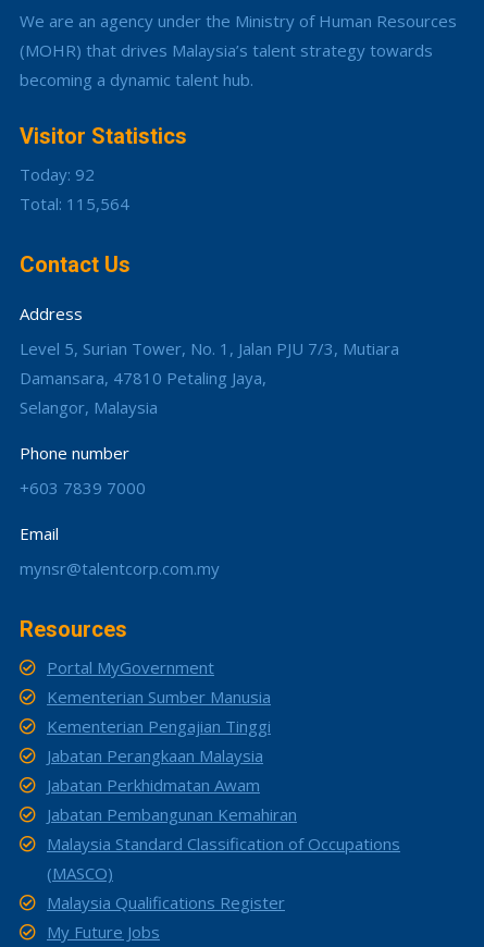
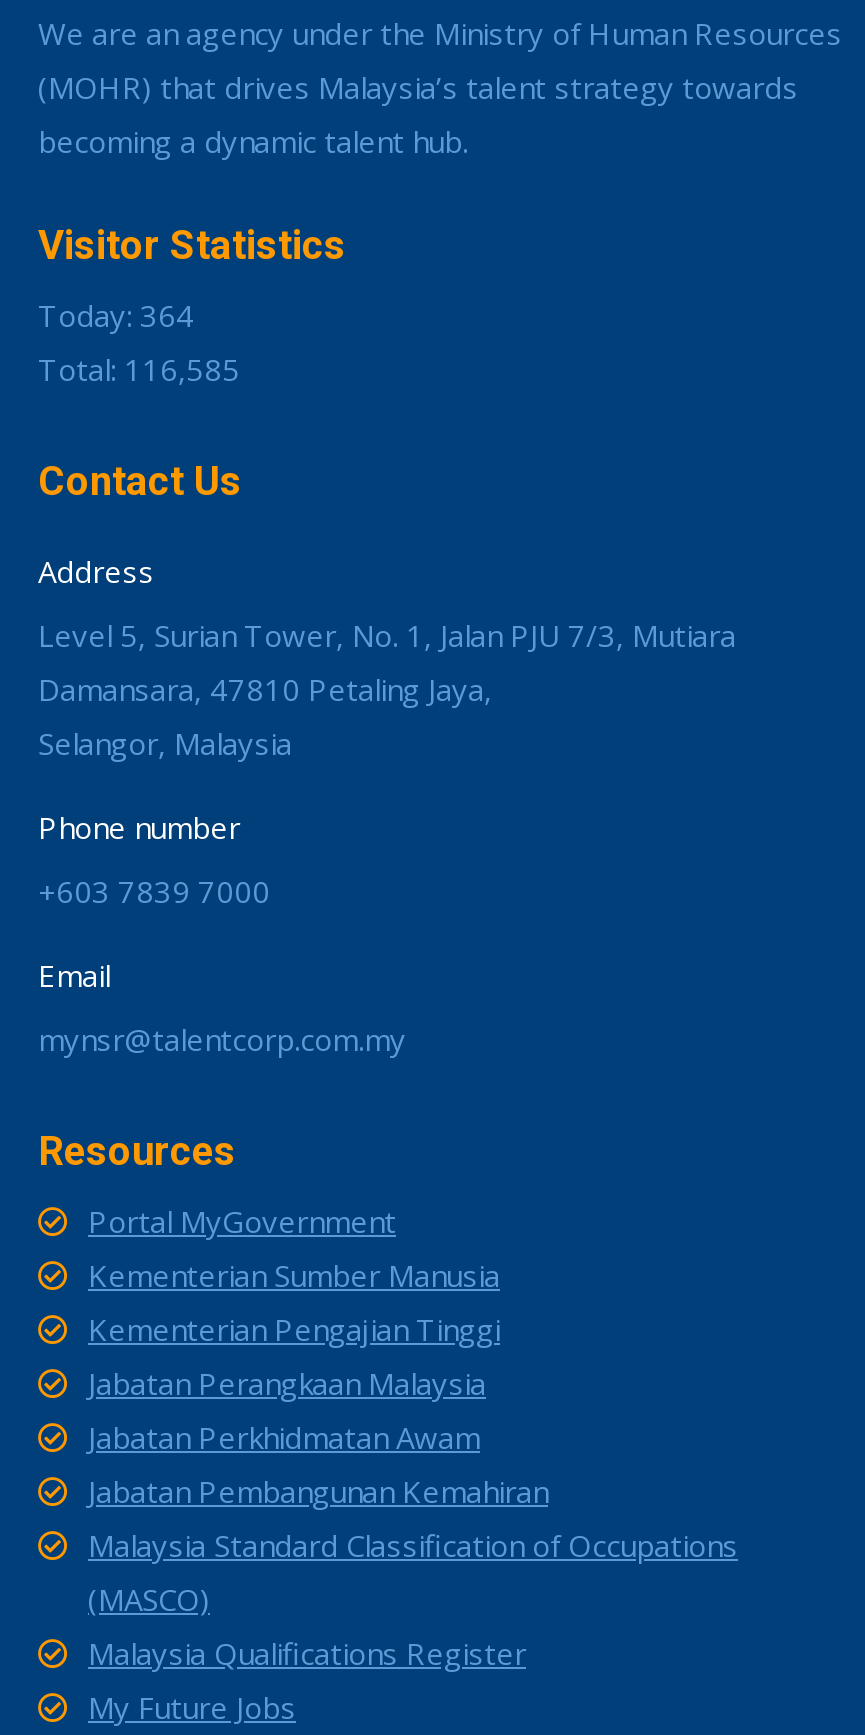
- Today: 92
+ Today: 364

- Total: 115,564
+ Total: 116,585
